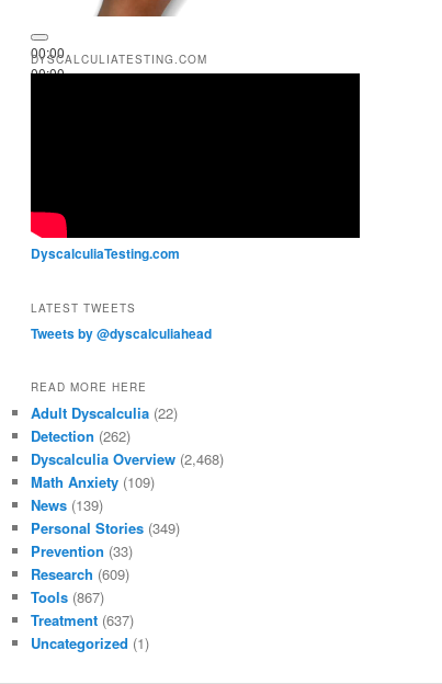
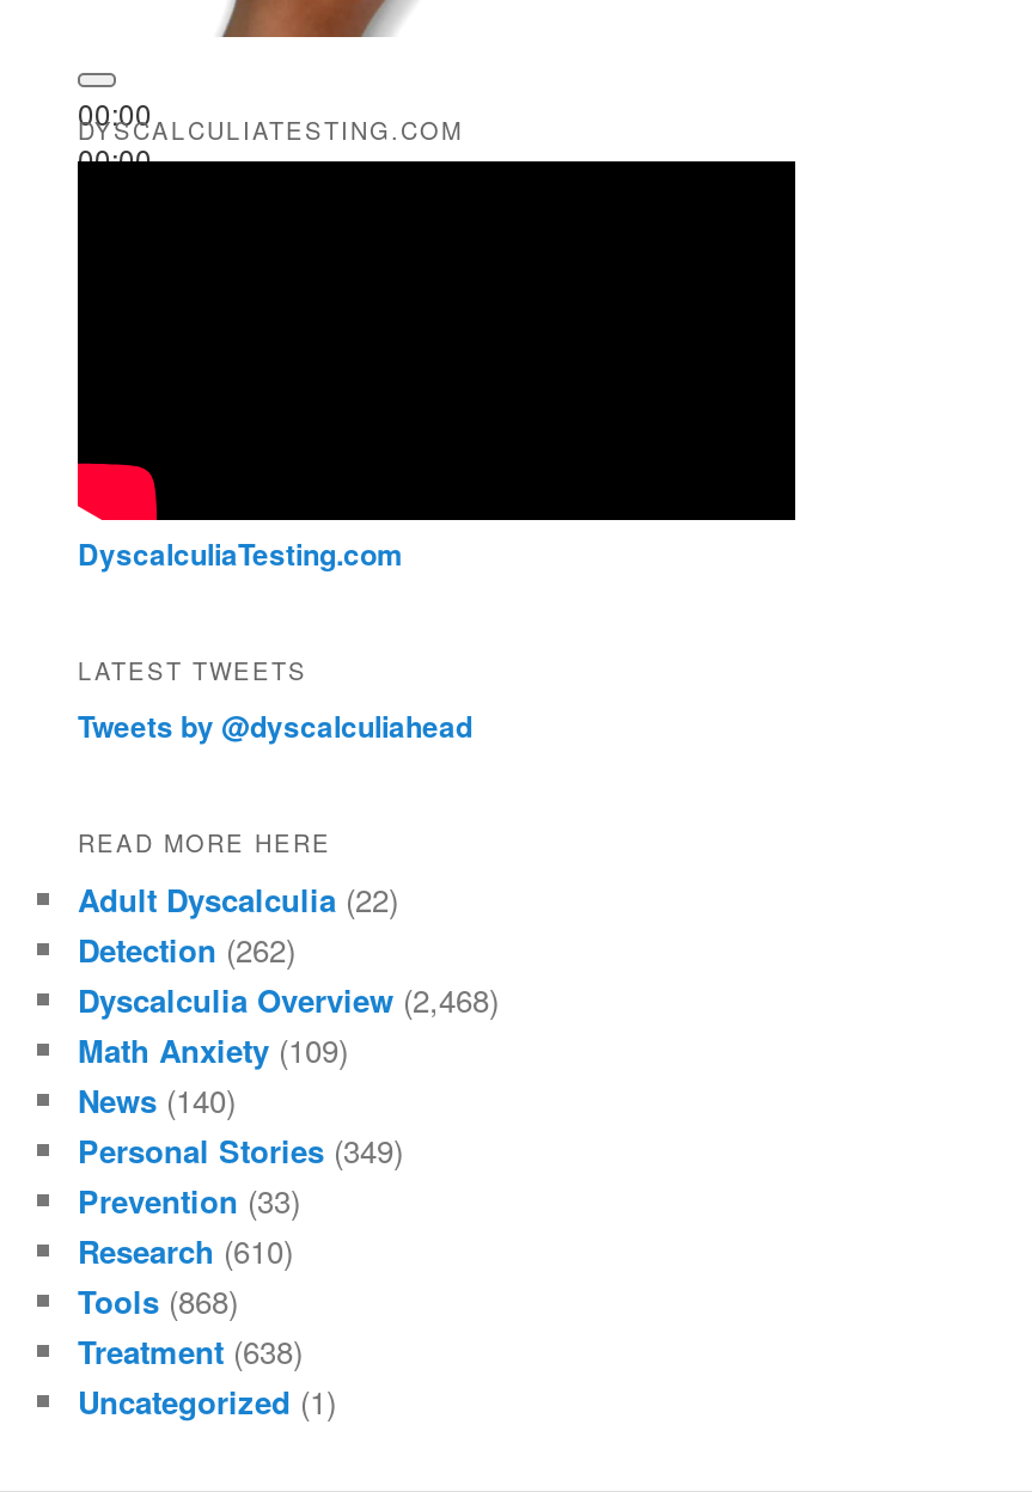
- News (139)
+ News (140)

- Research (609)
+ Research (610)

- Tools (867)
+ Tools (868)

- Treatment (637)
+ Treatment (638)
